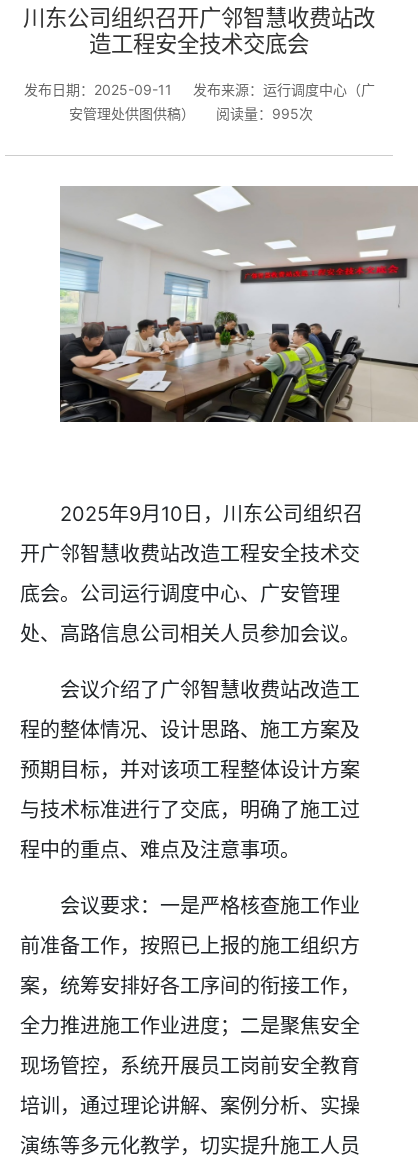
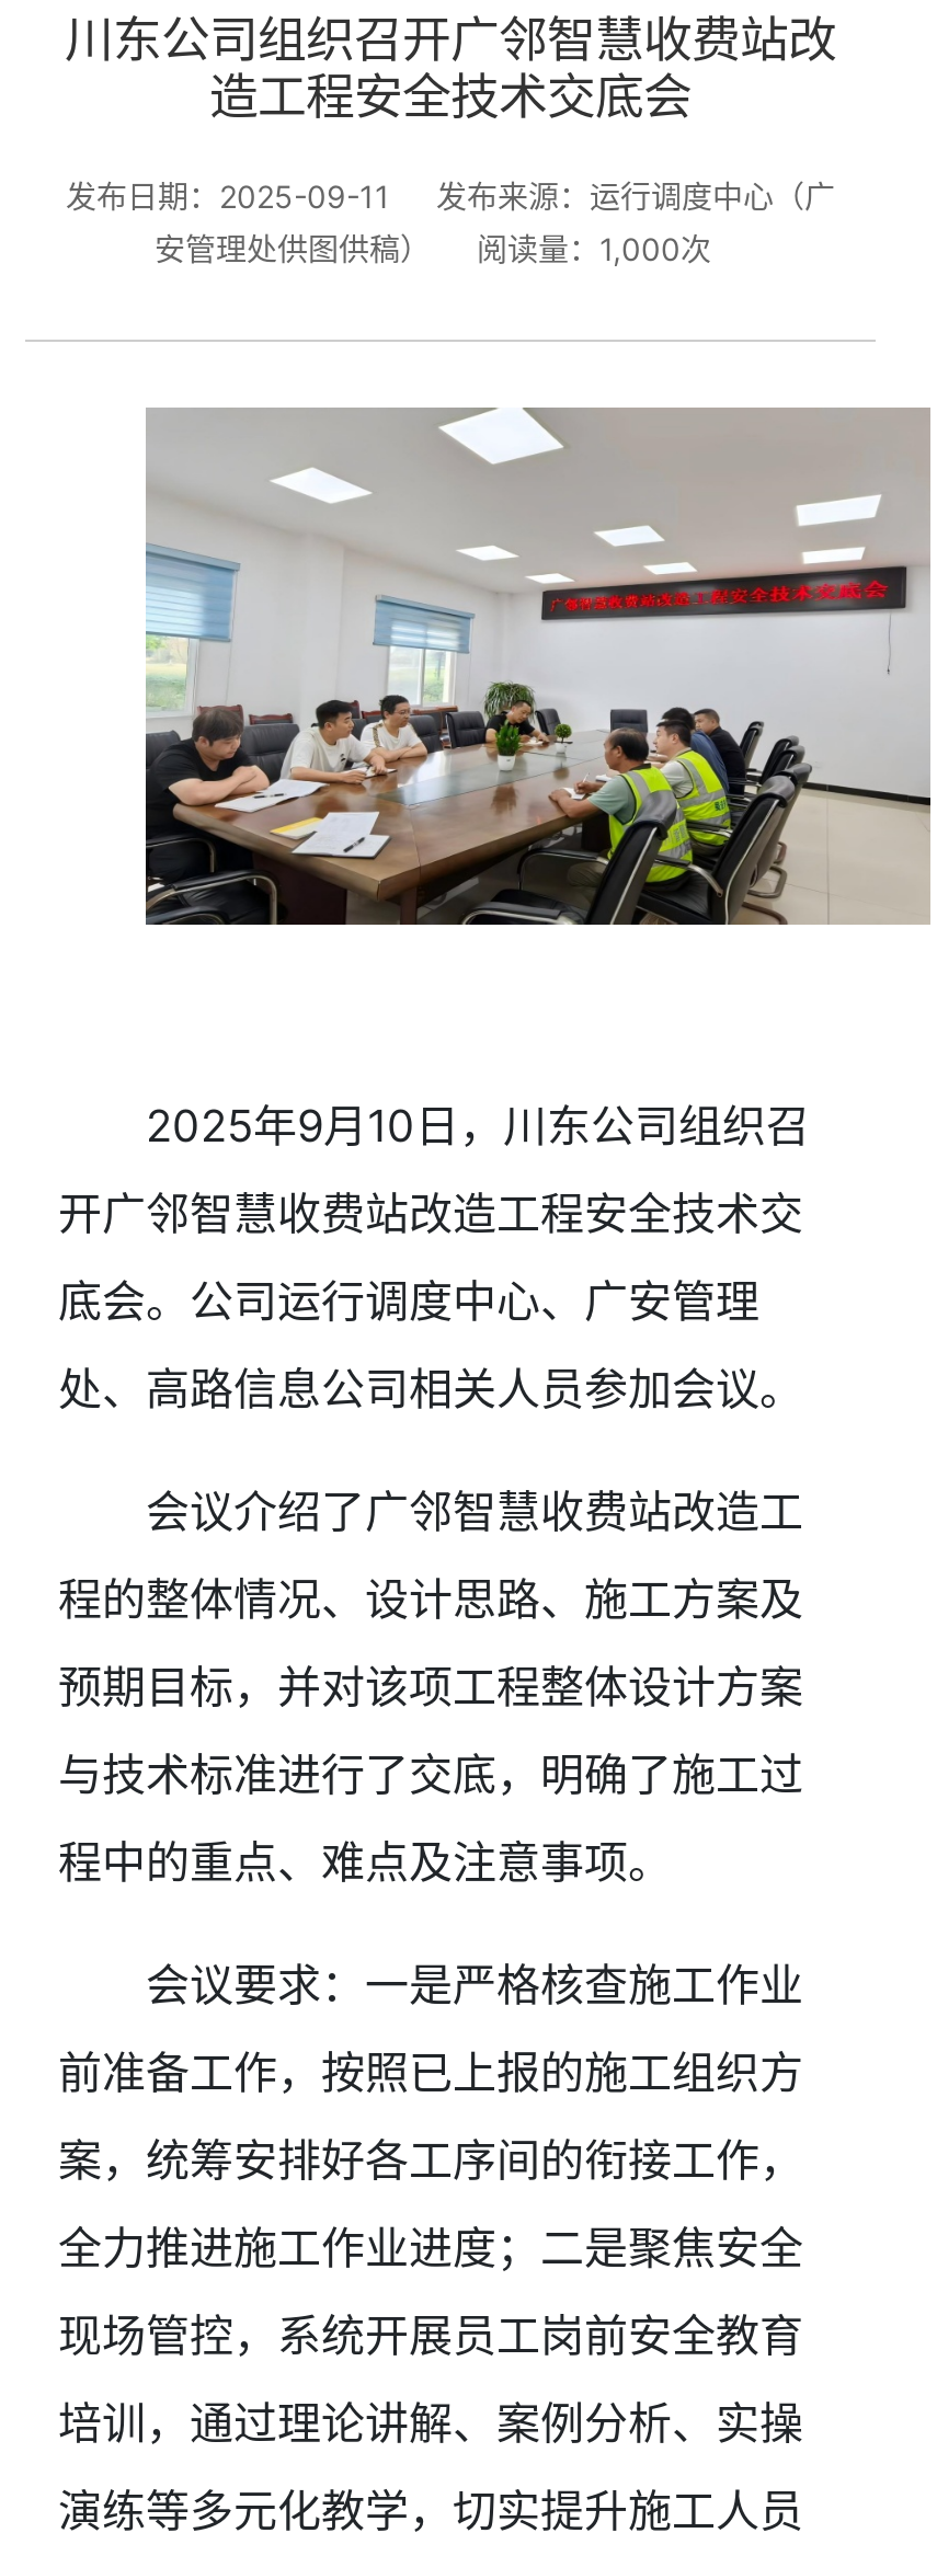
- 安管理处供图供稿） 阅读量：995次
+ 安管理处供图供稿） 阅读量：1,000次
